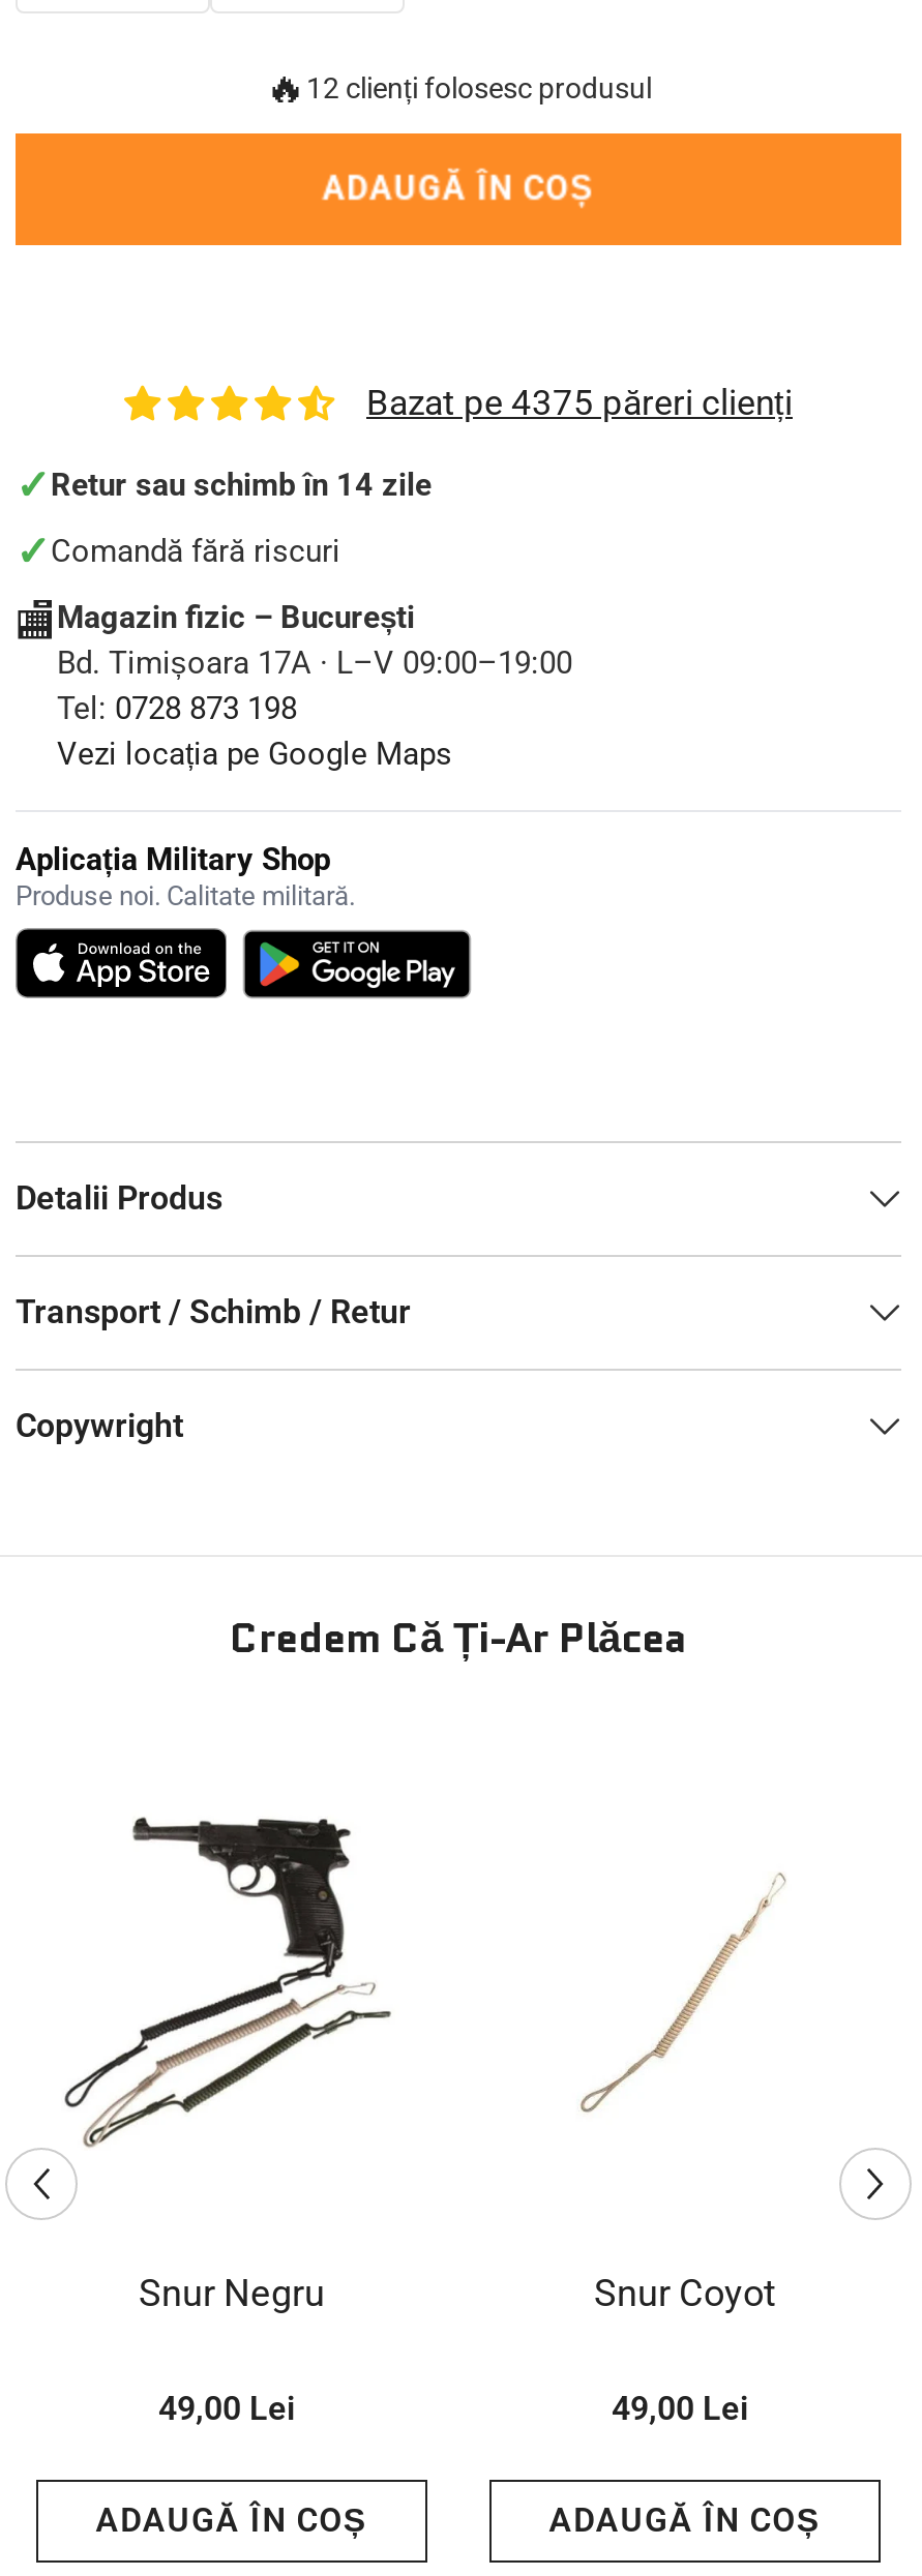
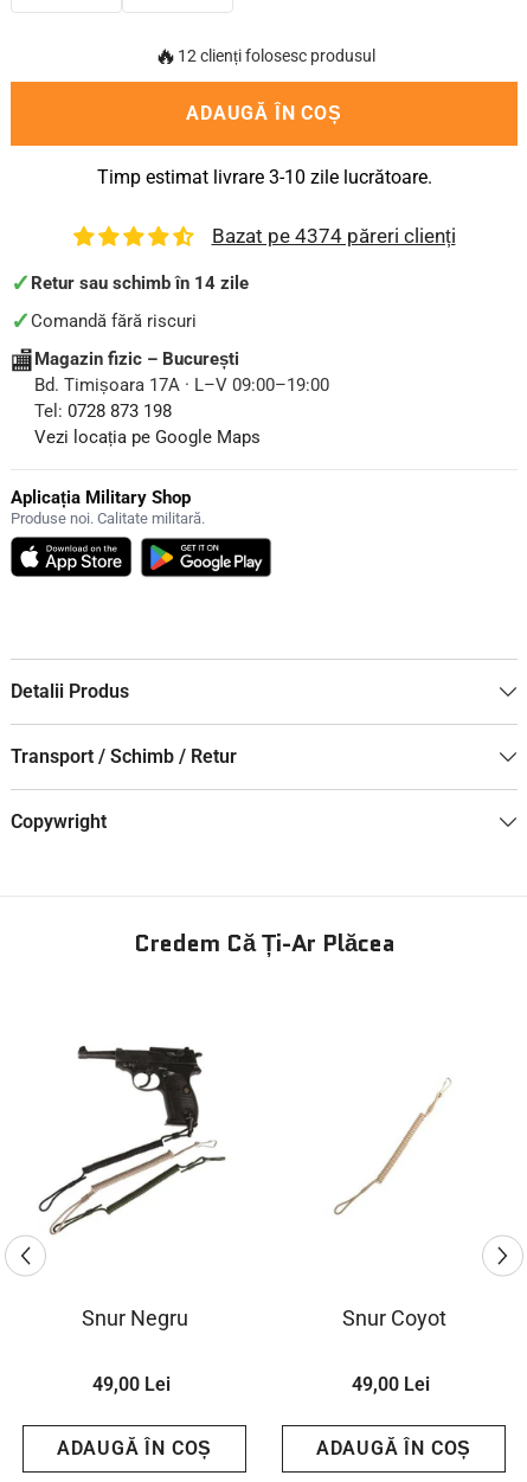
- Bazat pe 4375 păreri clienți
+ Timp estimat livrare 3-10 zile lucrătoare.
+ Bazat pe 4374 păreri clienți
